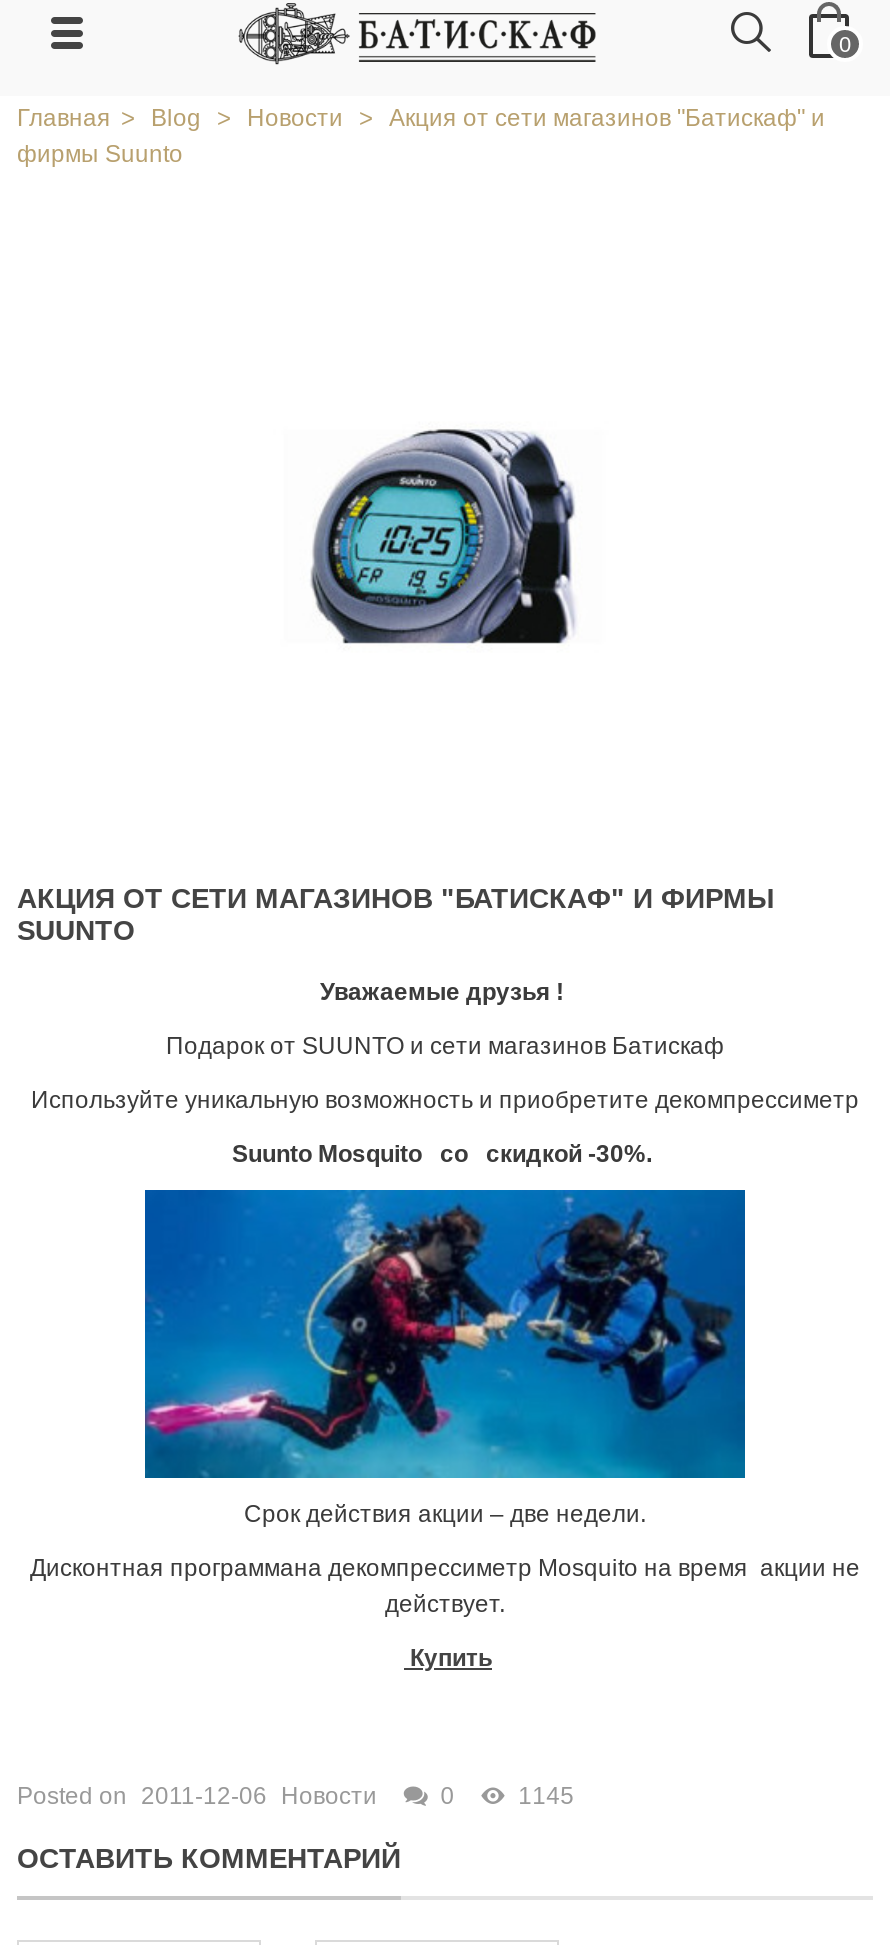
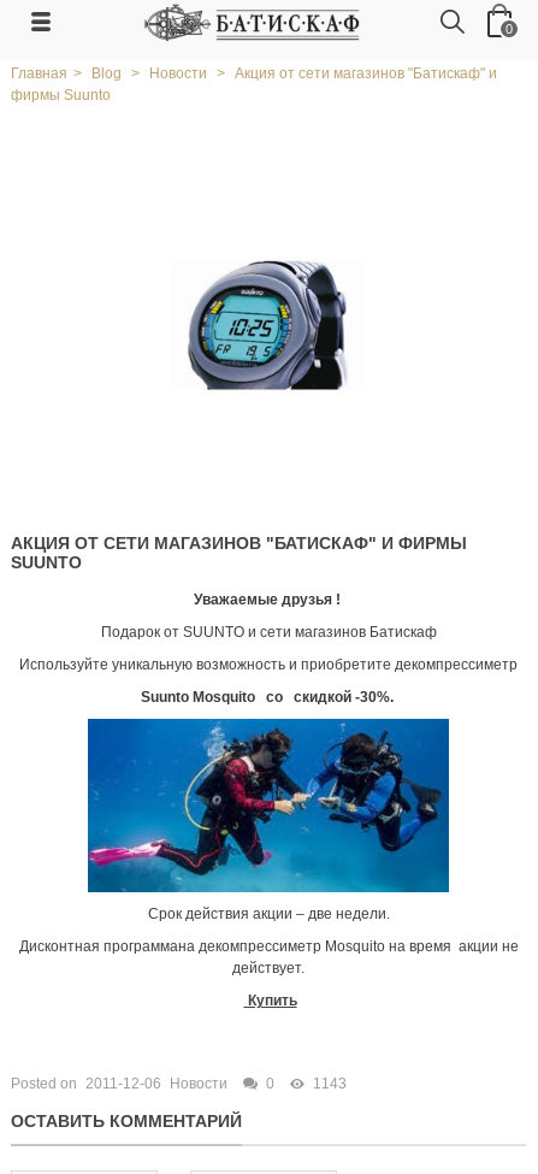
- 1145
+ 1143
